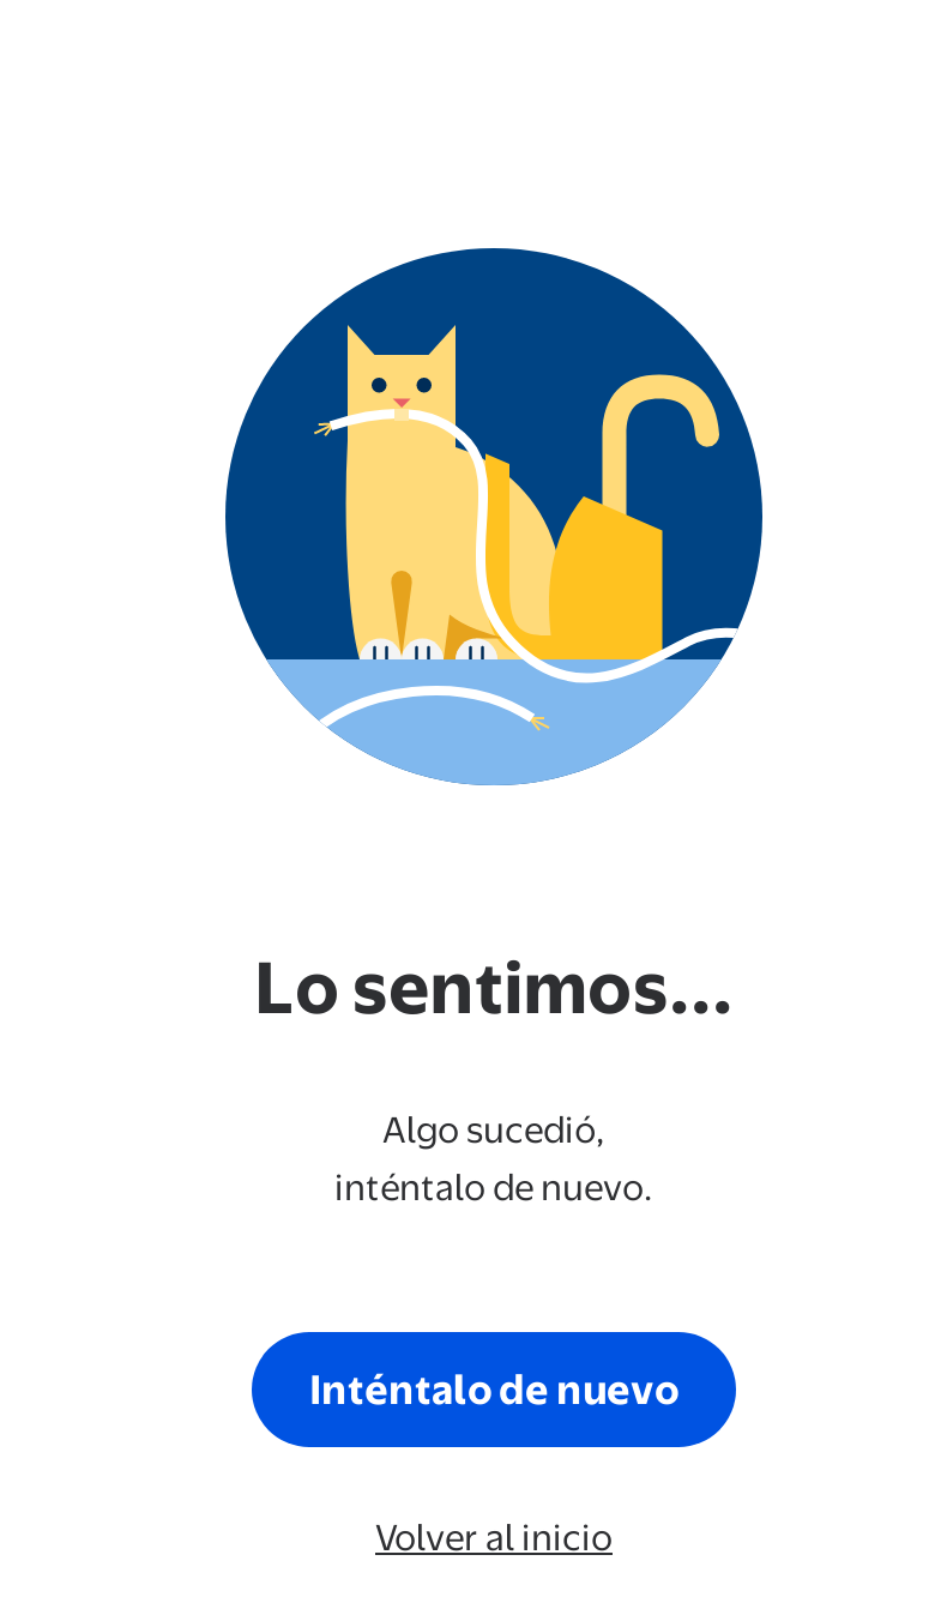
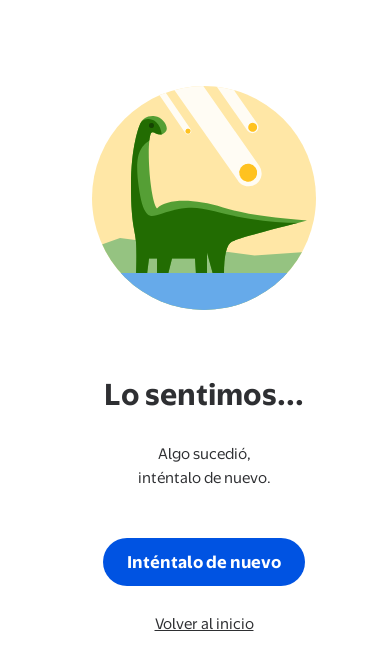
- [image]
+ [image]
